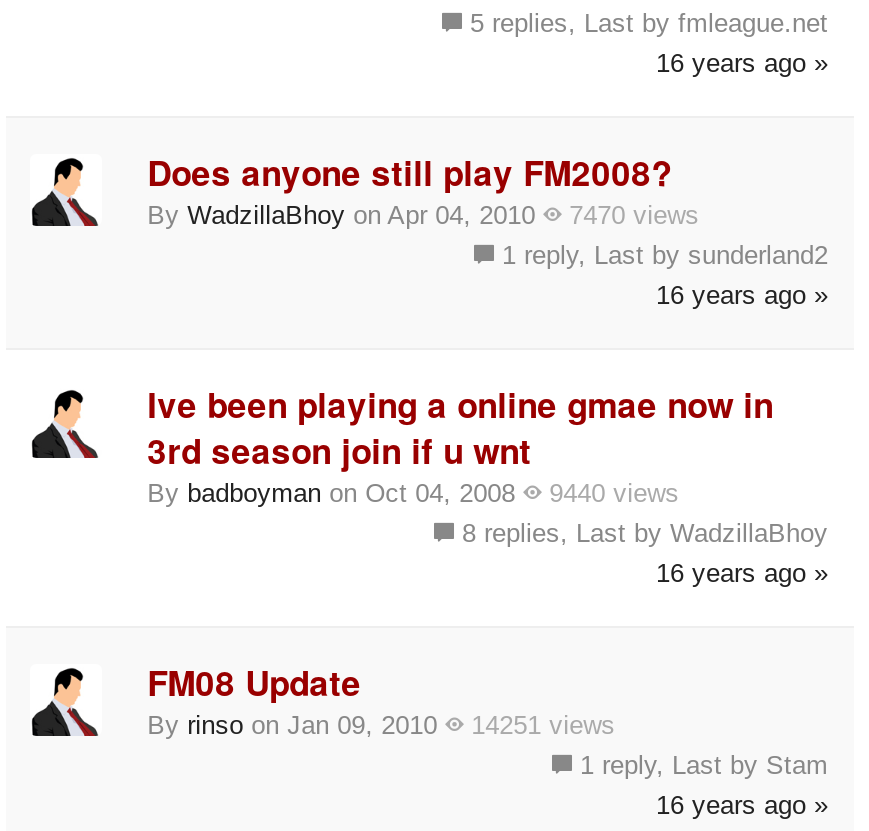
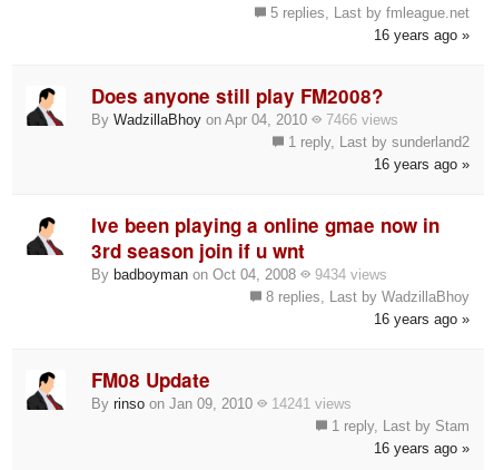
- By WadzillaBhoy on Apr 04, 2010 7470 views
+ By WadzillaBhoy on Apr 04, 2010 7466 views

- By badboyman on Oct 04, 2008 9440 views
+ By badboyman on Oct 04, 2008 9434 views

- By rinso on Jan 09, 2010 14251 views
+ By rinso on Jan 09, 2010 14241 views
